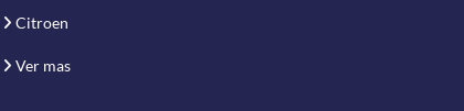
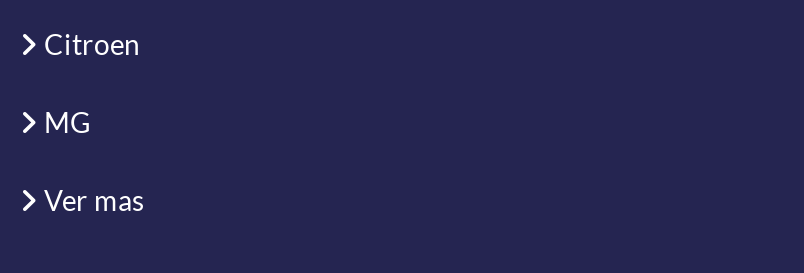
+ MG
